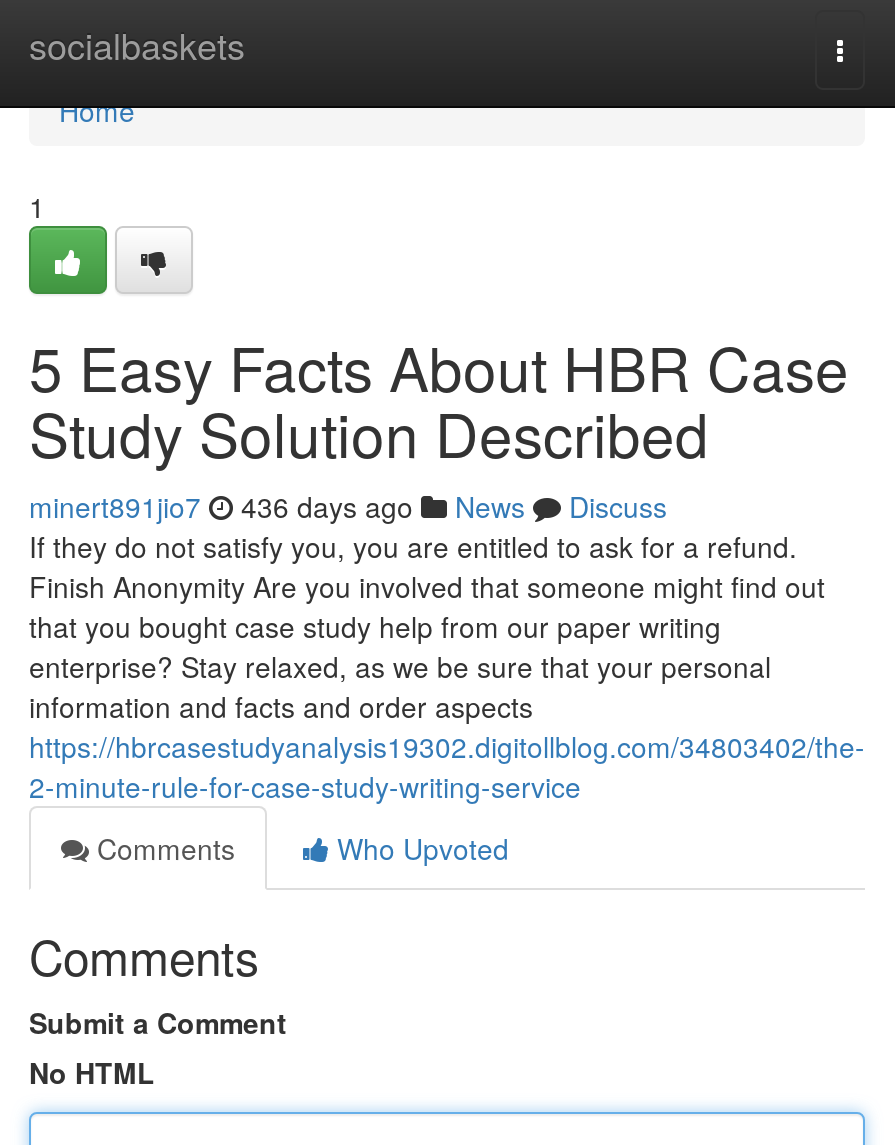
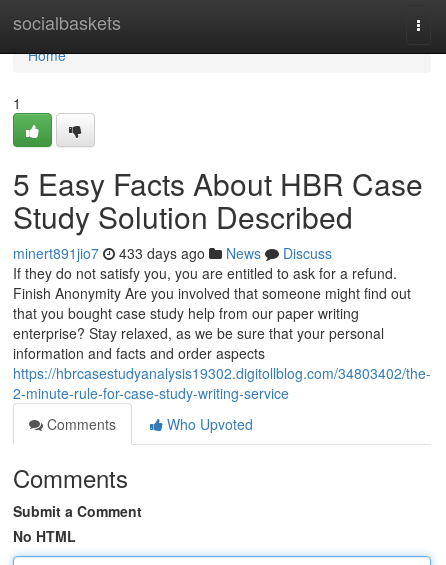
- minert891jio7 436 days ago News Discuss
+ minert891jio7 433 days ago News Discuss
